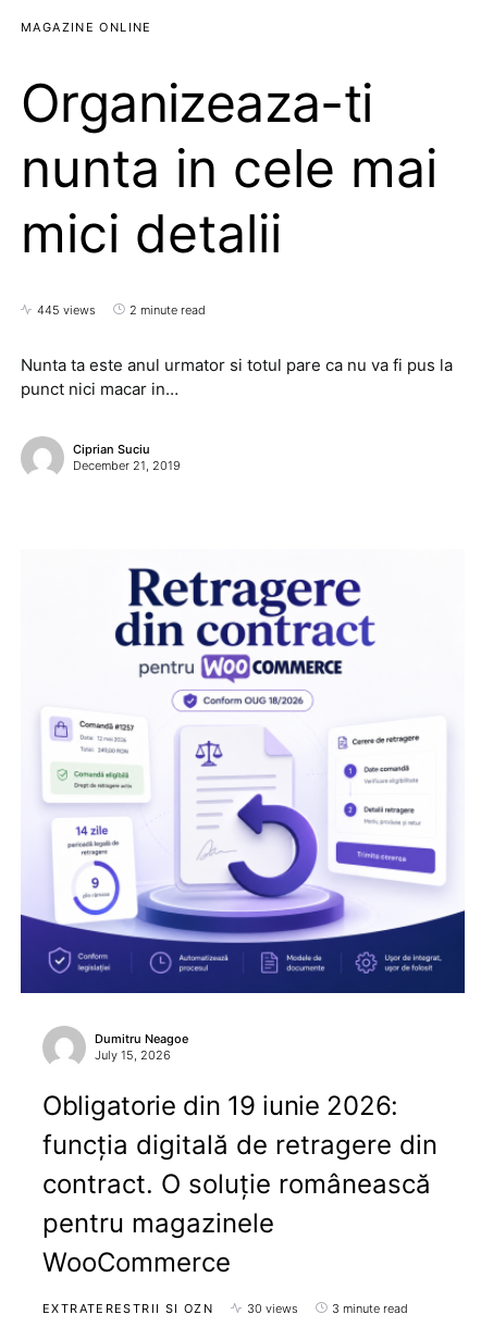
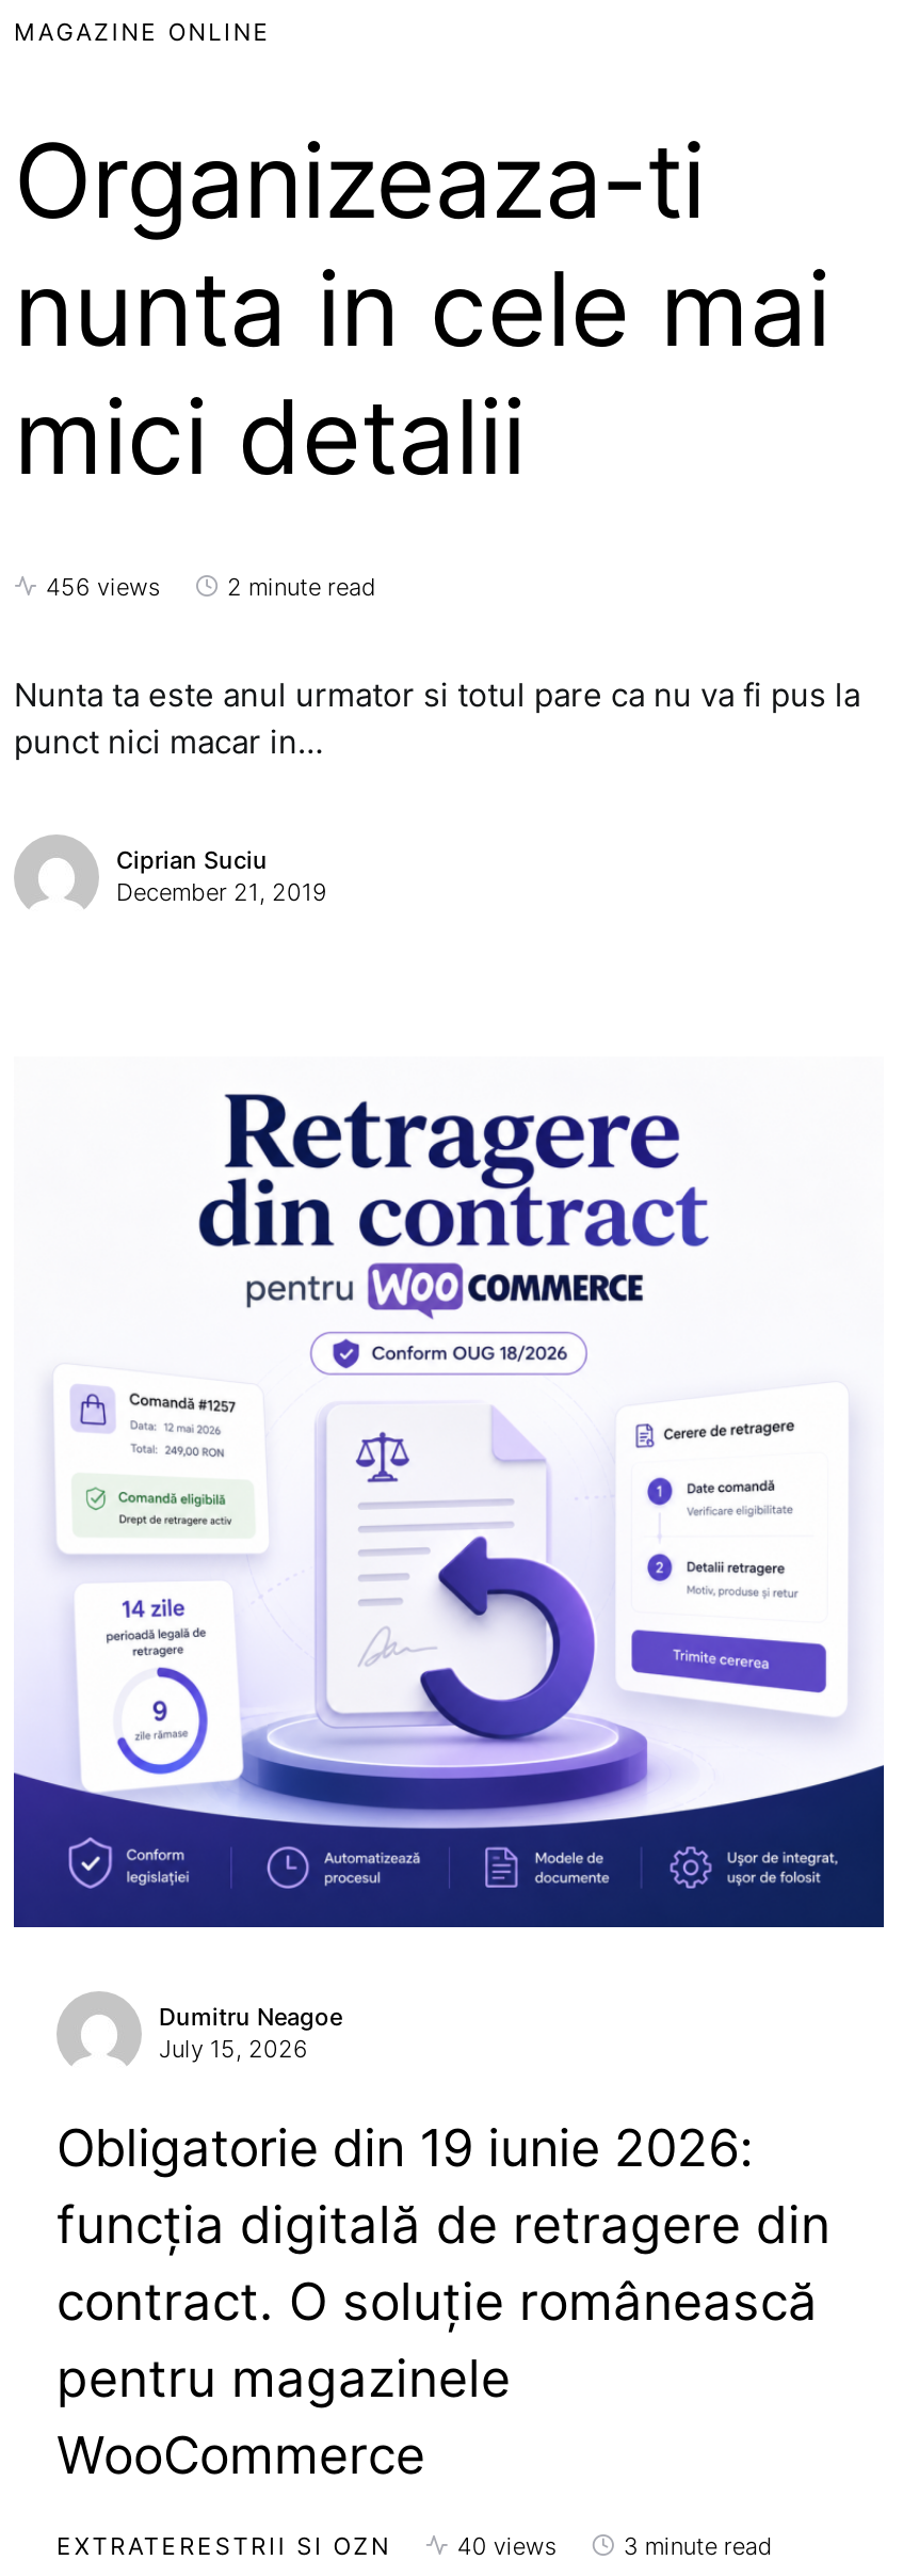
- 445 views
+ 456 views

- 30 views
+ 40 views
